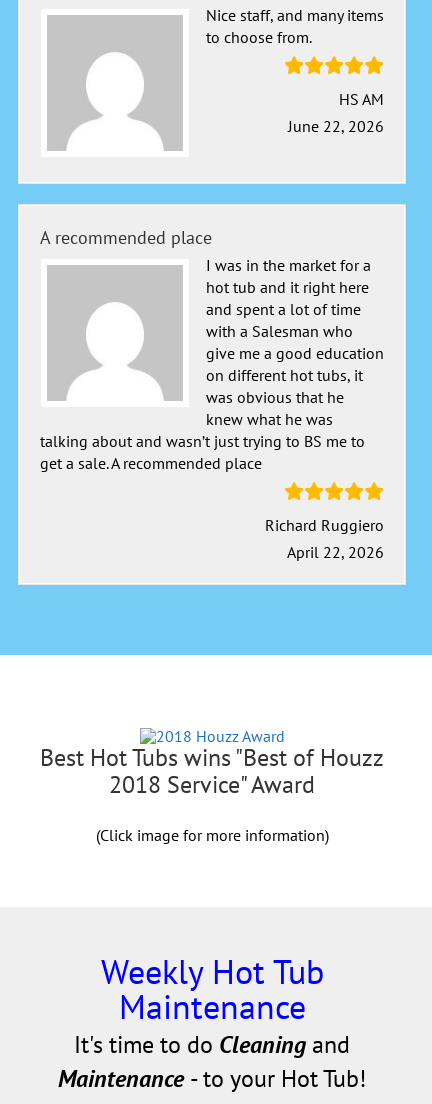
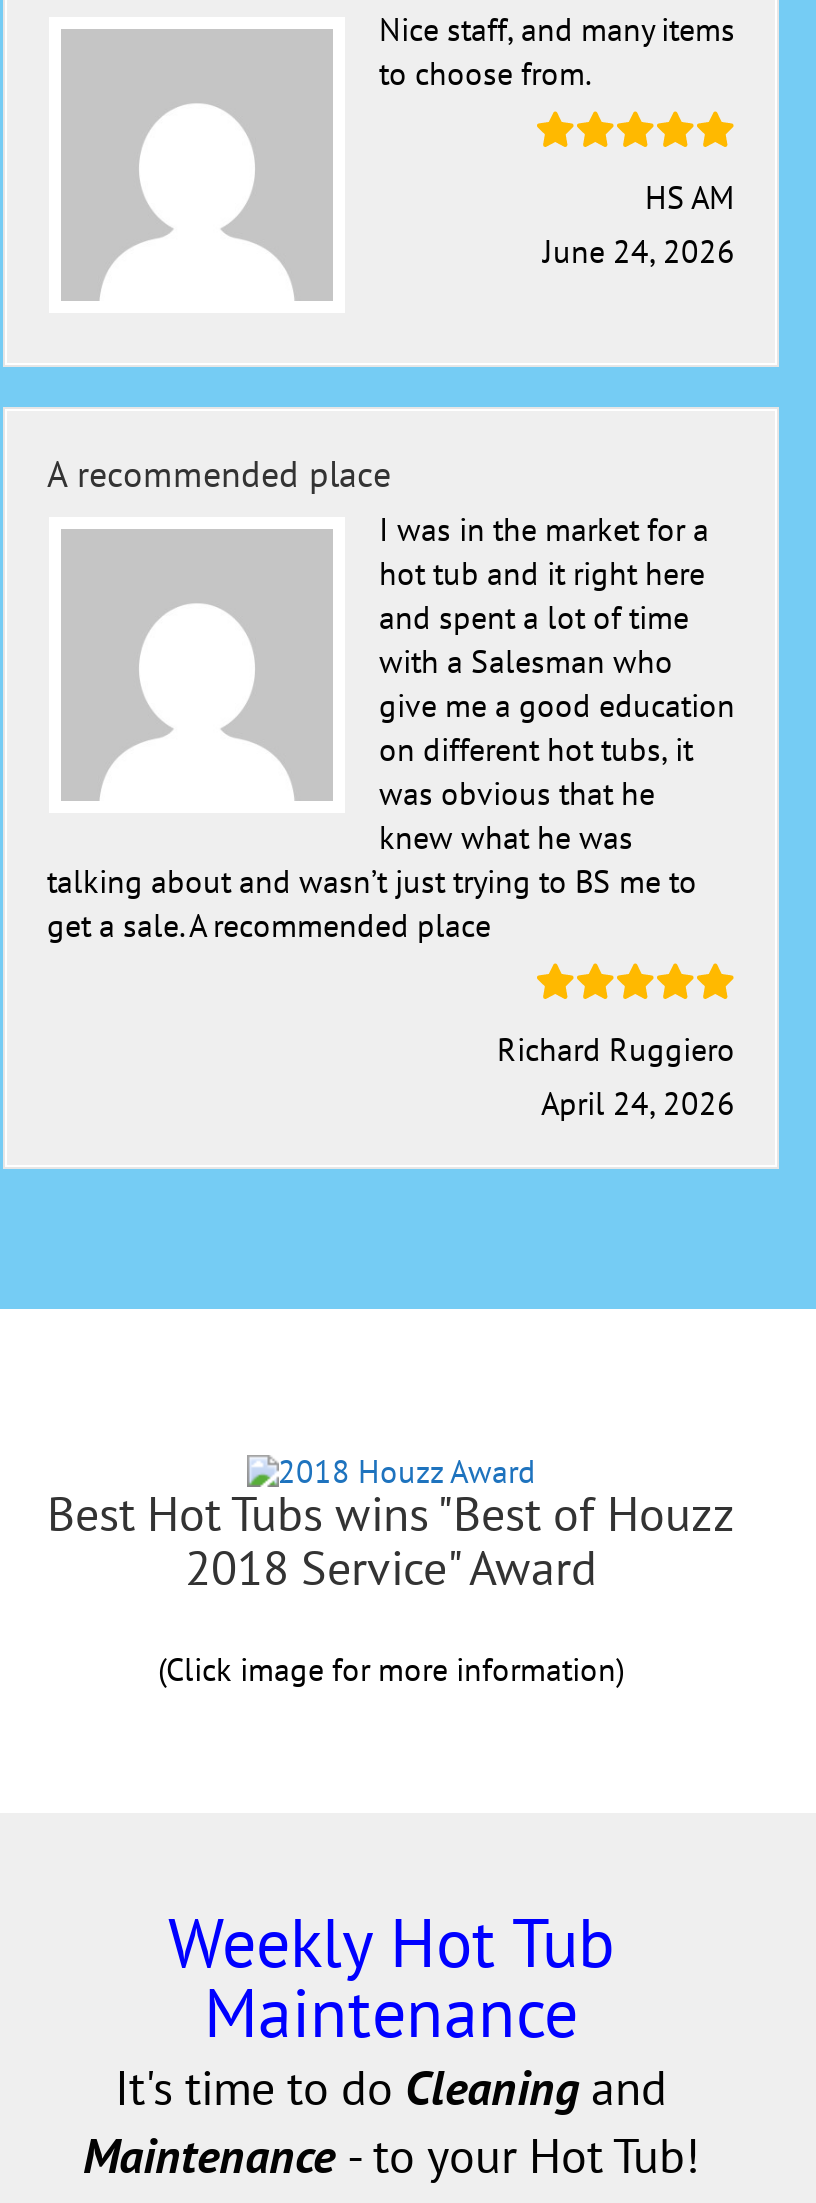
- June 22, 2026
+ June 24, 2026

- April 22, 2026
+ April 24, 2026
